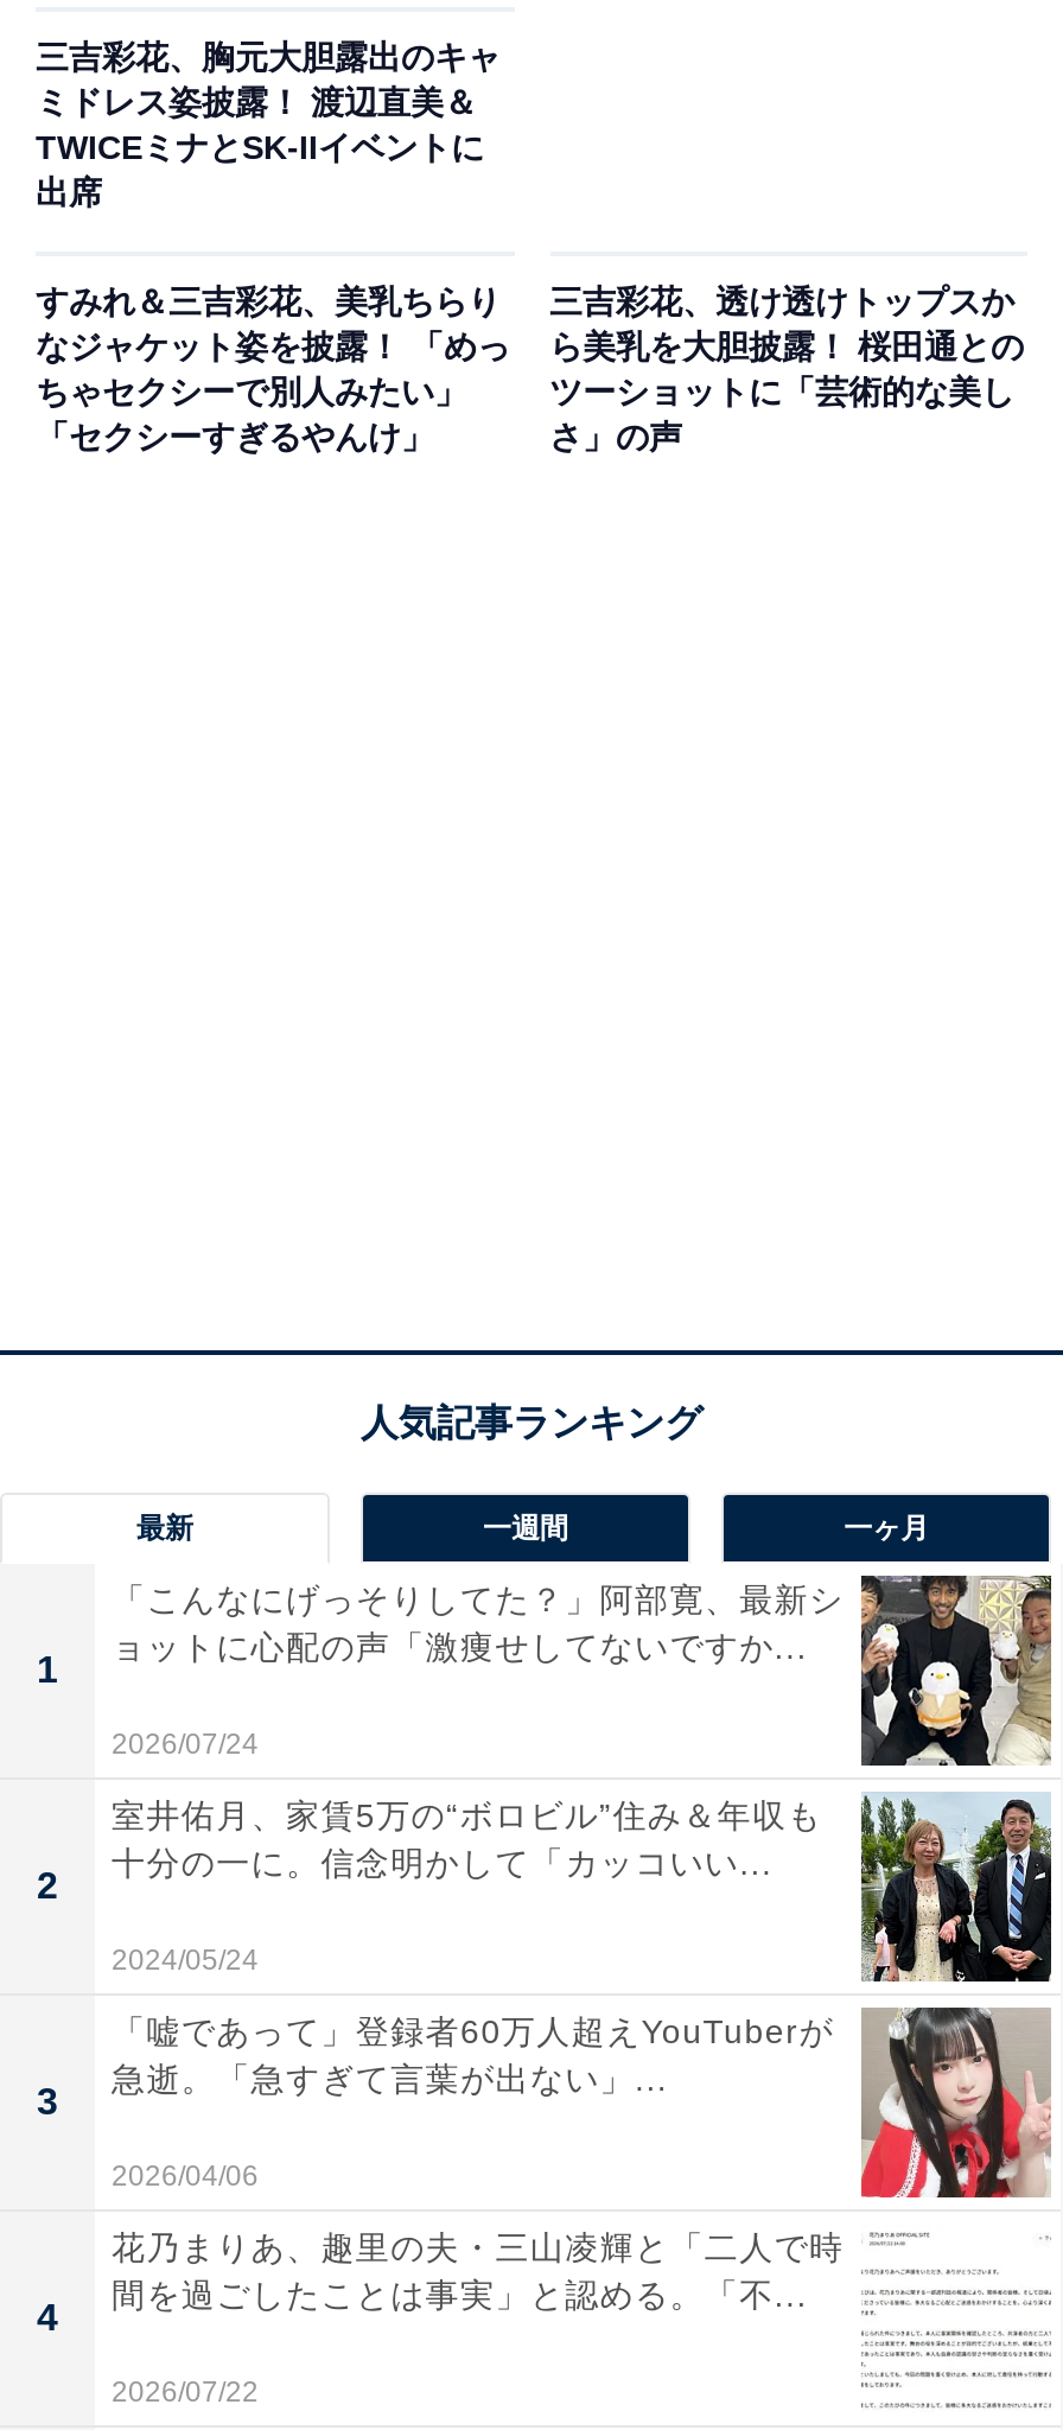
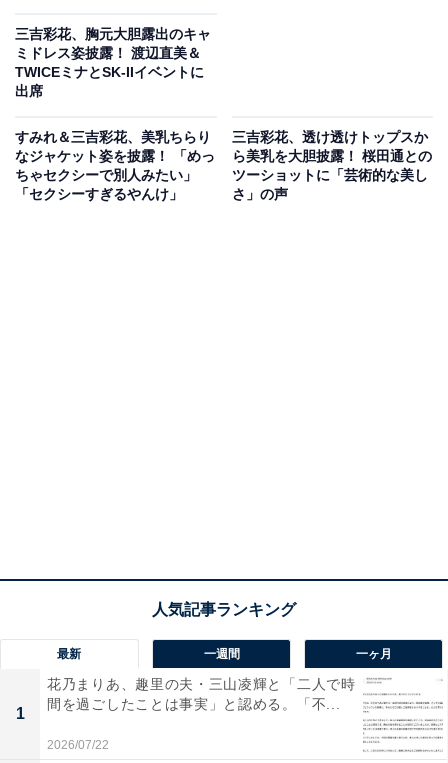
- [image]
- 「こんなにげっそりしてた？」阿部寛、最新シ
- ョットに心配の声「激痩せしてないですか...
- 2026/07/24

- [image]
- 室井佑月、家賃5万の“ボロビル”住み＆年収も
- 十分の一に。信念明かして「カッコいい...
- 2024/05/24

- 2

- [image]
- 「嘘であって」登録者60万人超えYouTuberが
- 急逝。「急すぎて言葉が出ない」...
- 2026/04/06

- 3

- 4
